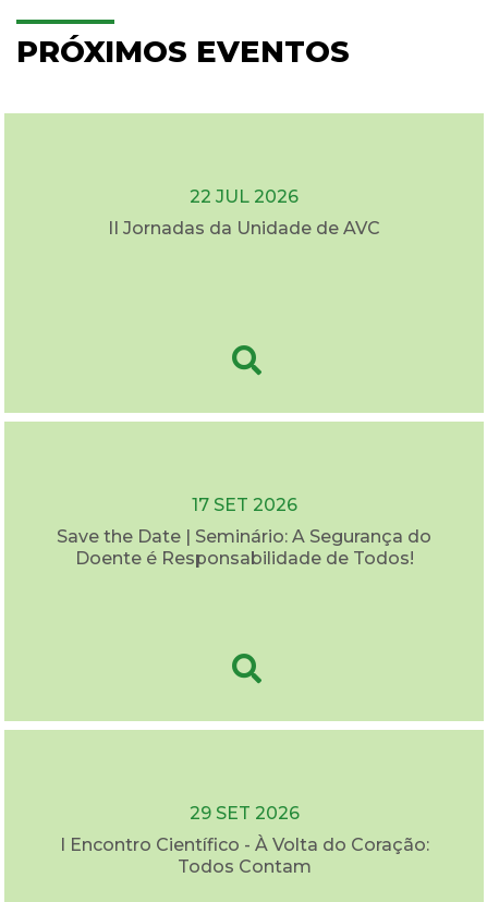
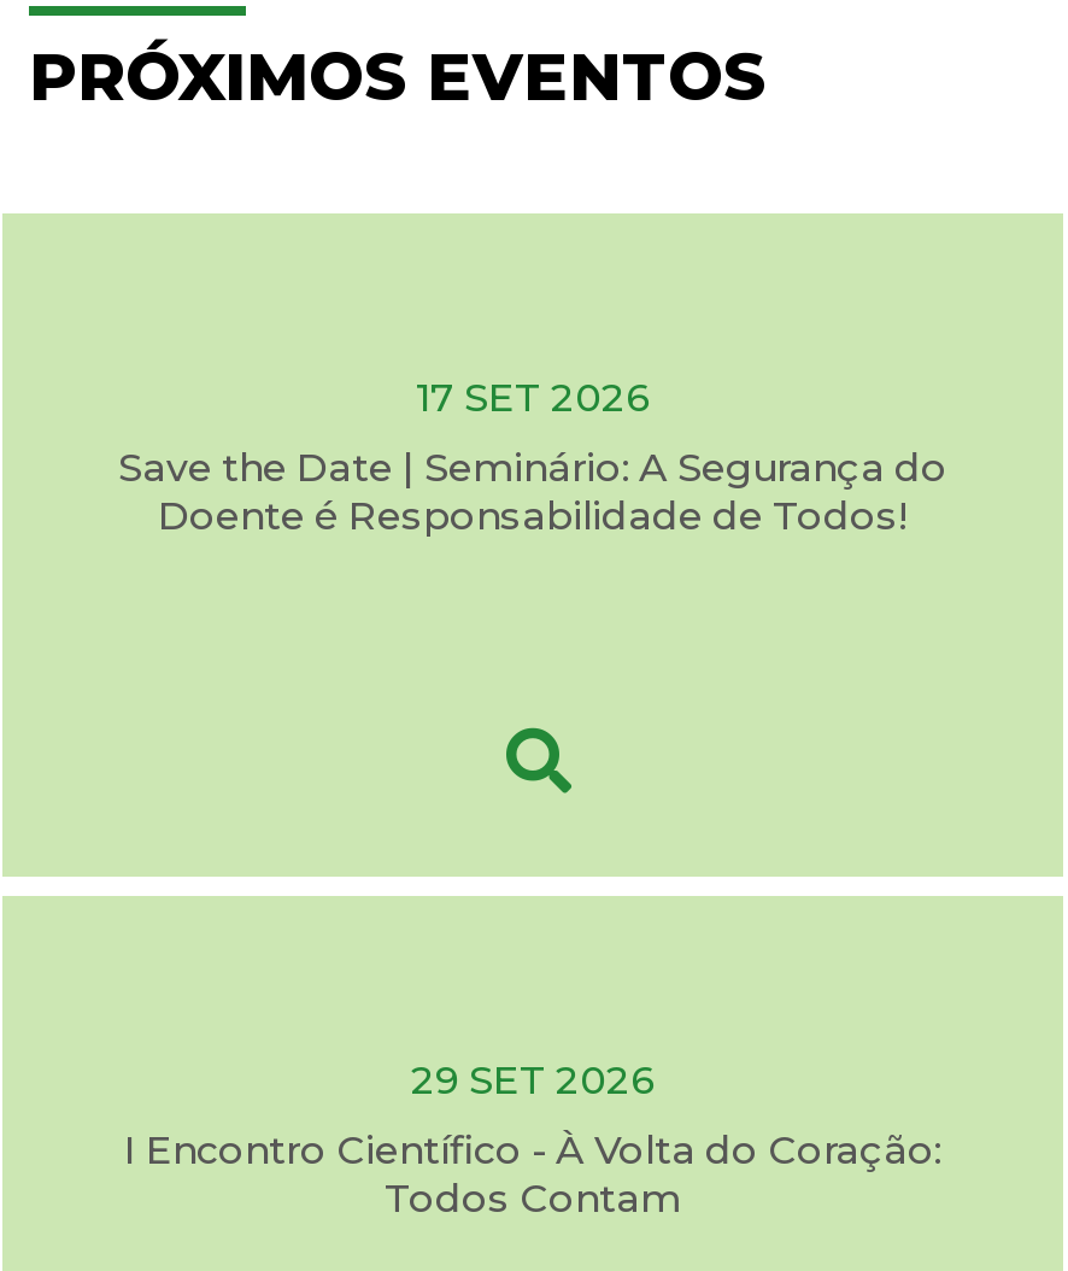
- 22 JUL 2026
- II Jornadas da Unidade de AVC
